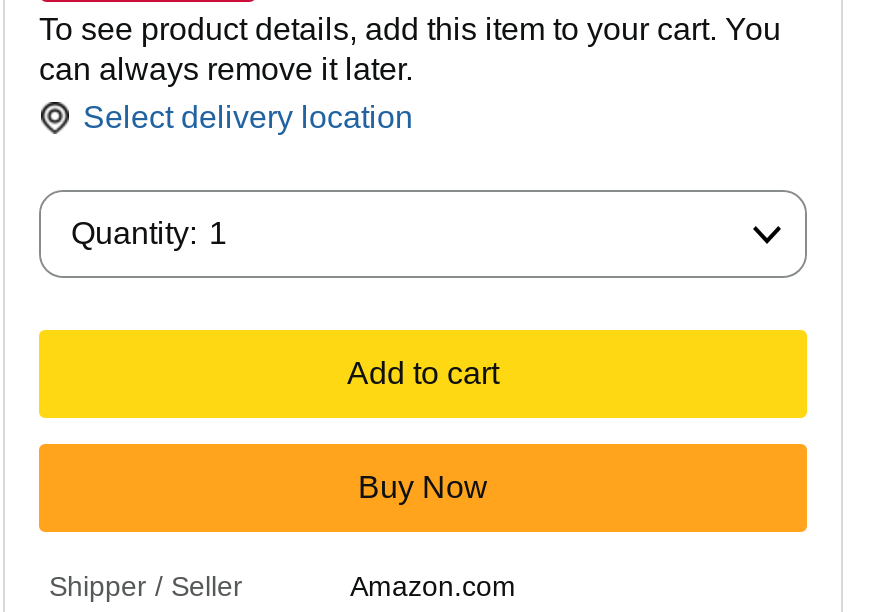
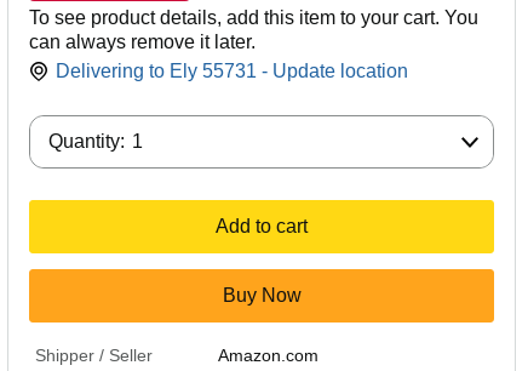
- Select delivery location
+ Delivering to Ely 55731 - Update location
